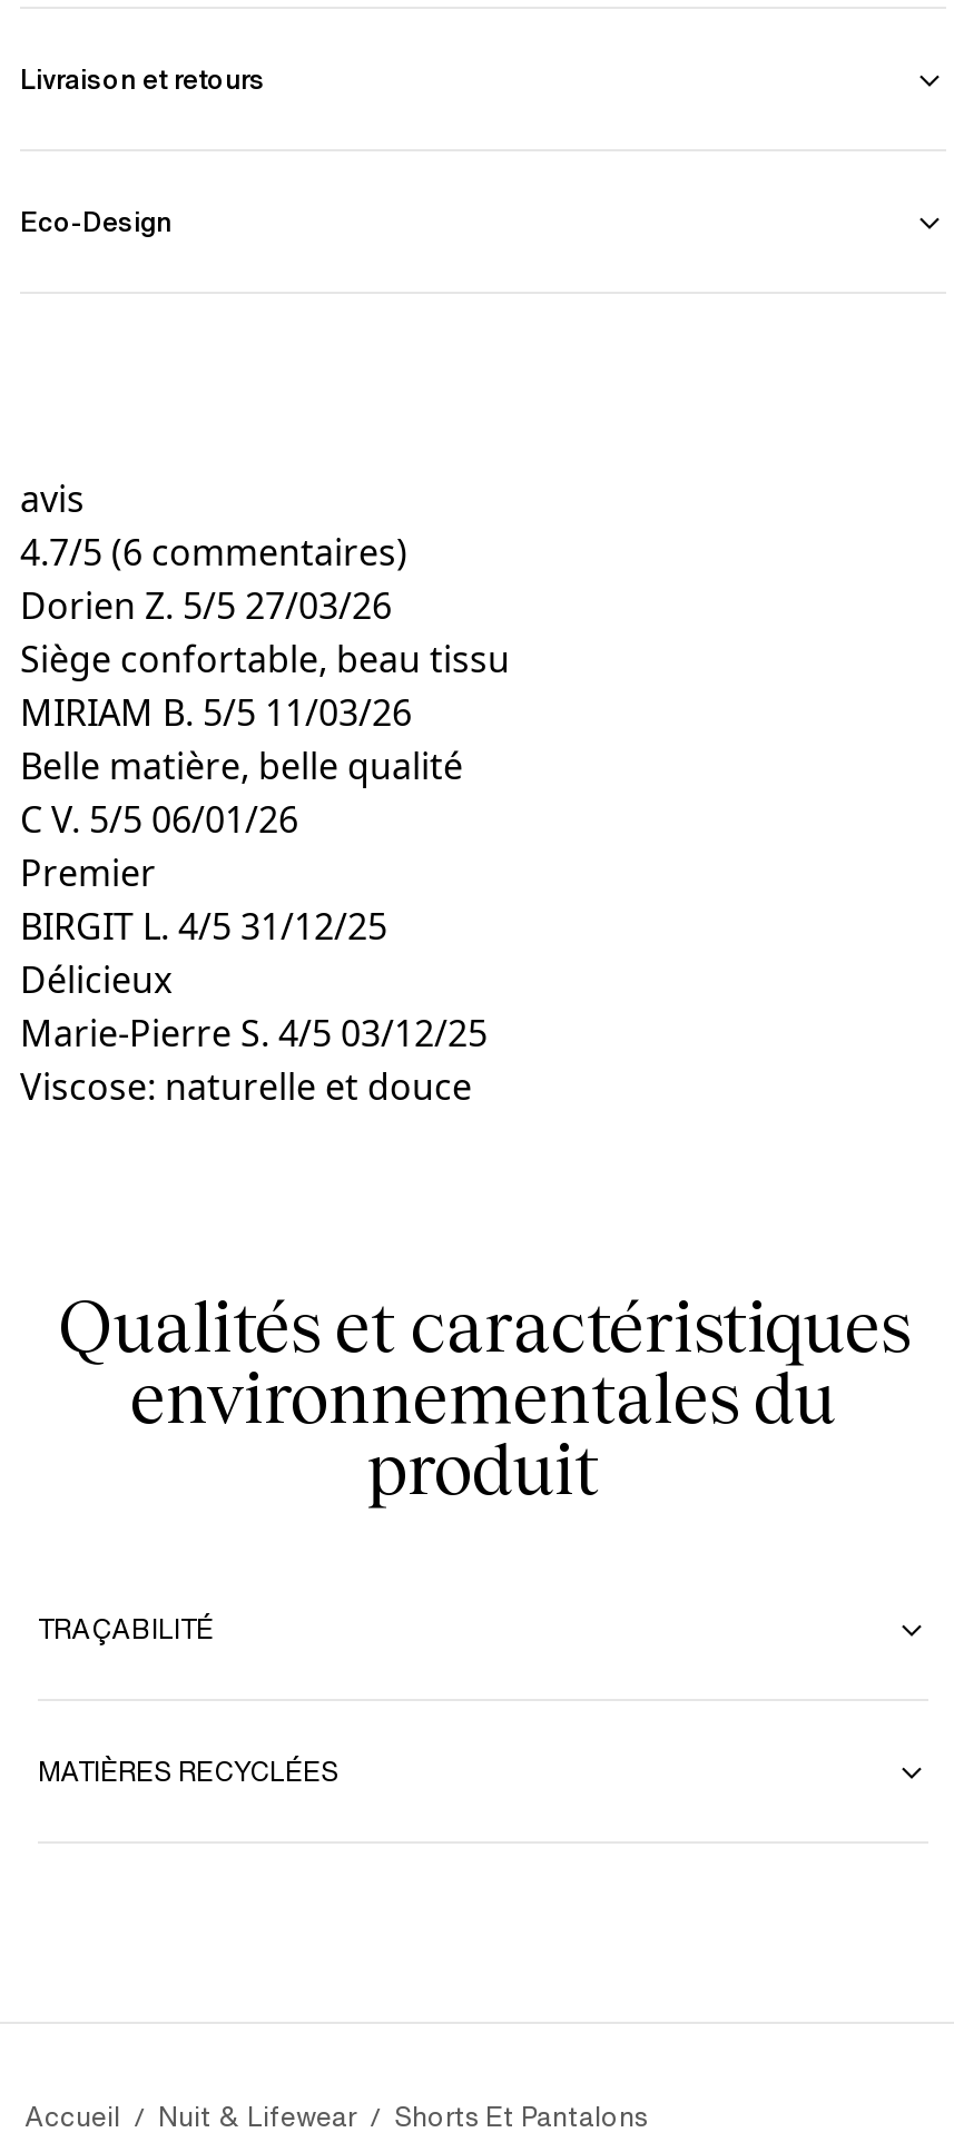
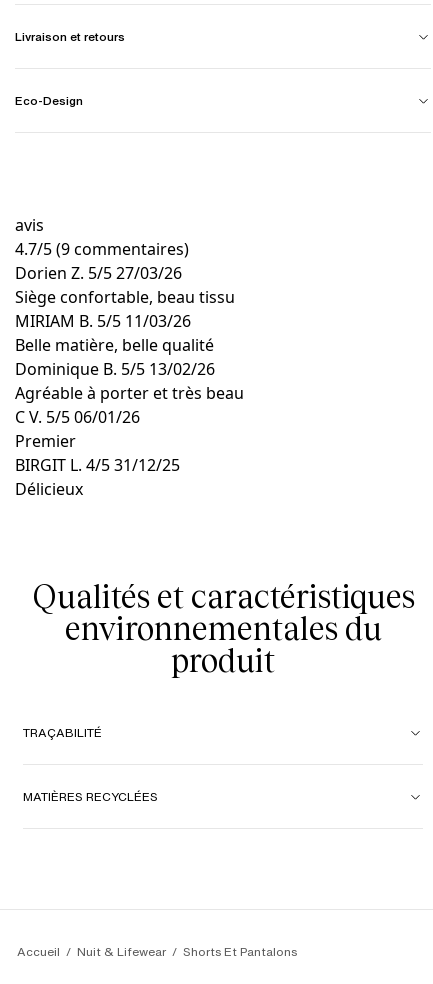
- 4.7/5 (6 commentaires)
+ 4.7/5 (9 commentaires)

+ Dominique B. 5/5 13/02/26
+ Agréable à porter et très beau

moved down: C V. 5/5 06/01/26 | Premier | BIRGIT L. 4/5 31/12/25 | Délicieux

- Marie-Pierre S. 4/5 03/12/25
- Viscose: naturelle et douce
